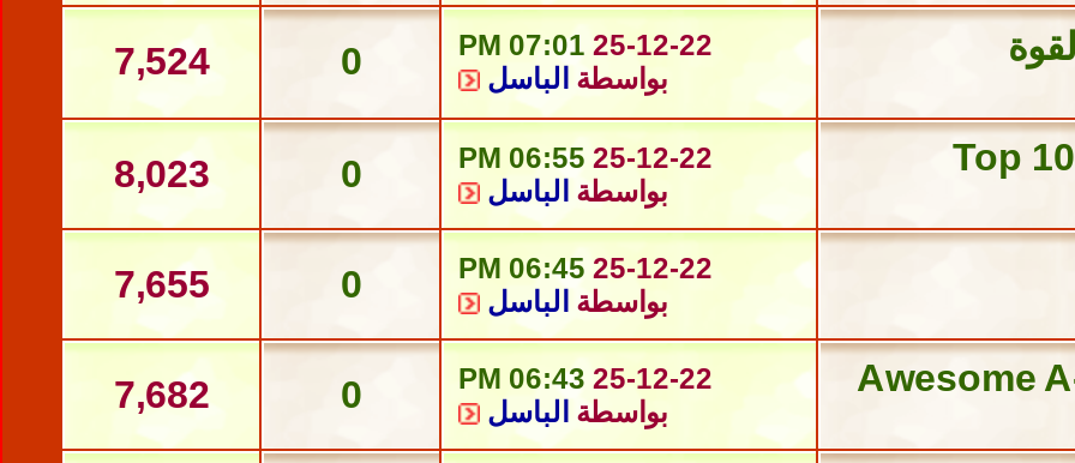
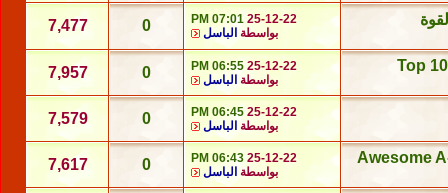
- 7,524
+ 7,477

- 8,023
+ 7,957

- 7,655
+ 7,579

- 7,682
+ 7,617
